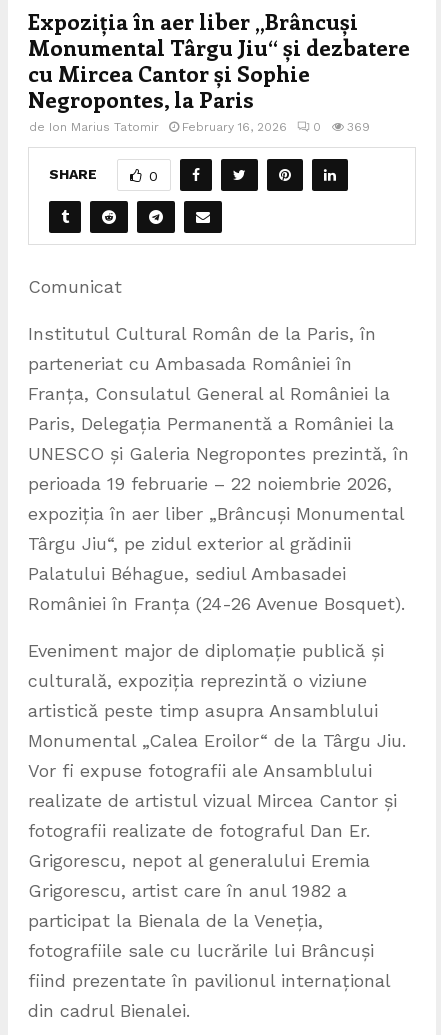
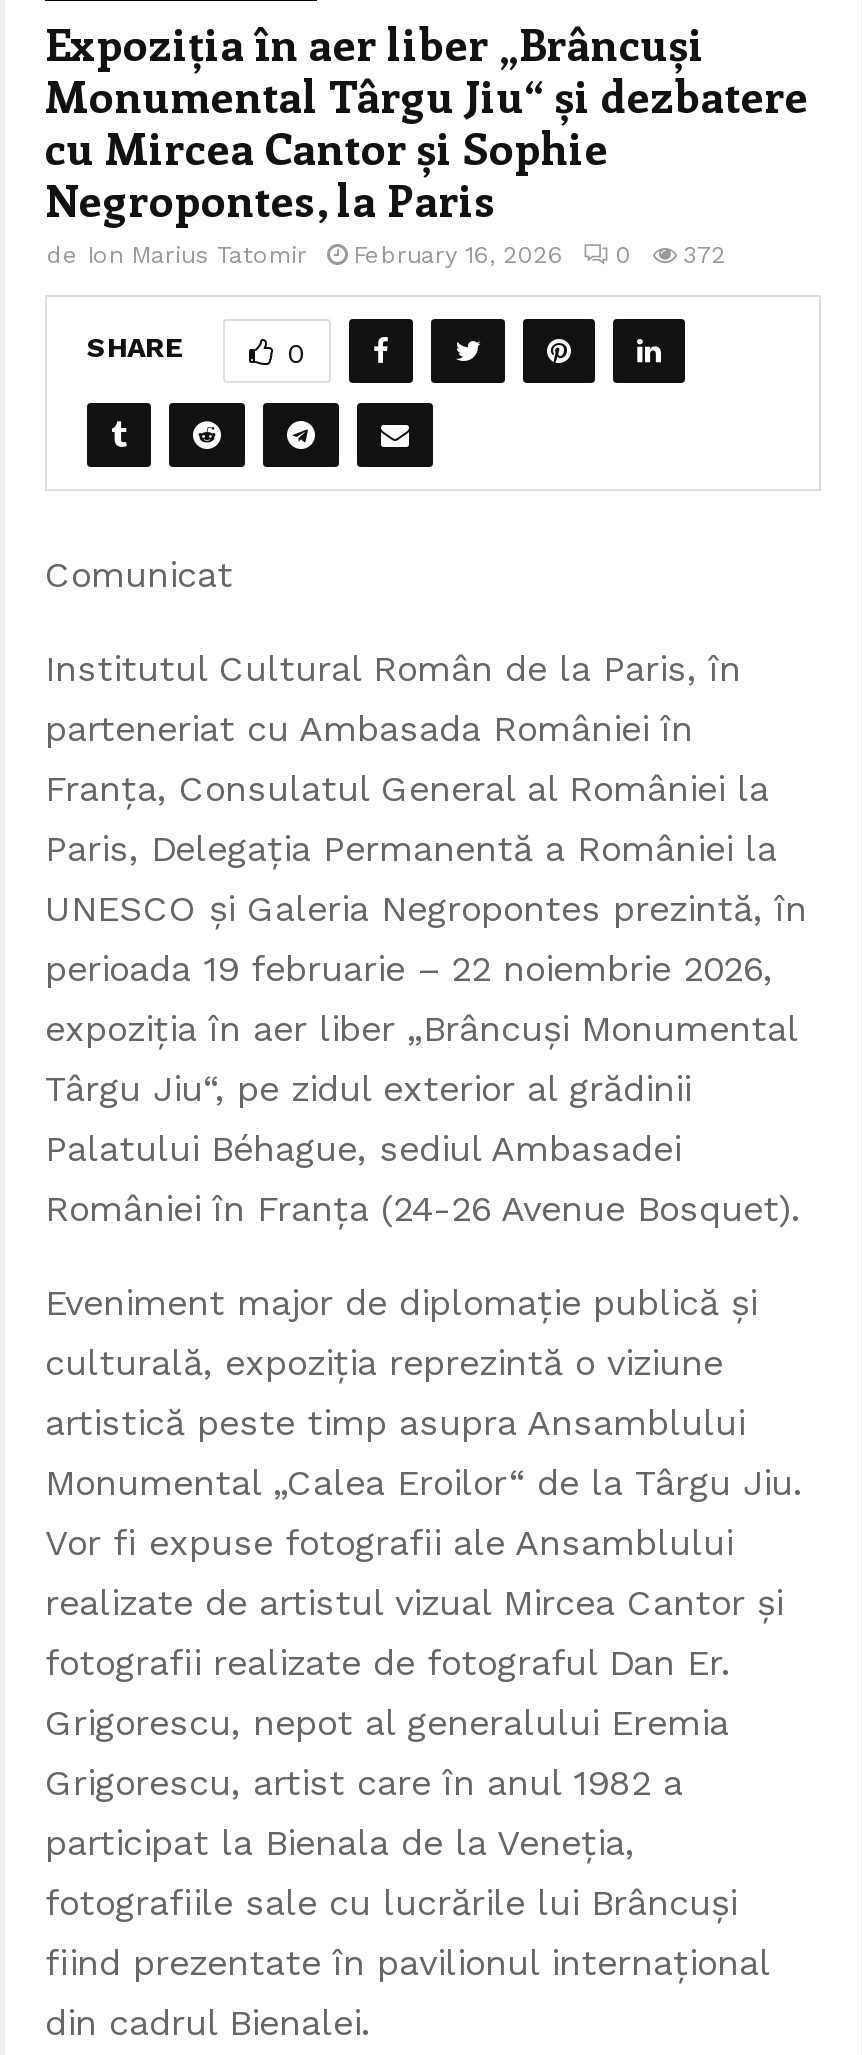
- de Ion Marius Tatomir February 16, 2026 0 369
+ de Ion Marius Tatomir February 16, 2026 0 372
